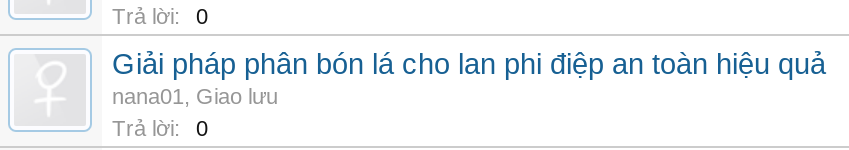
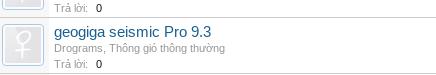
- Giải pháp phân bón lá cho lan phi điệp an toàn hiệu quả
- nana01, Giao lưu
+ geogiga seismic Pro 9.3
+ Drograms, Thông gió thông thường
